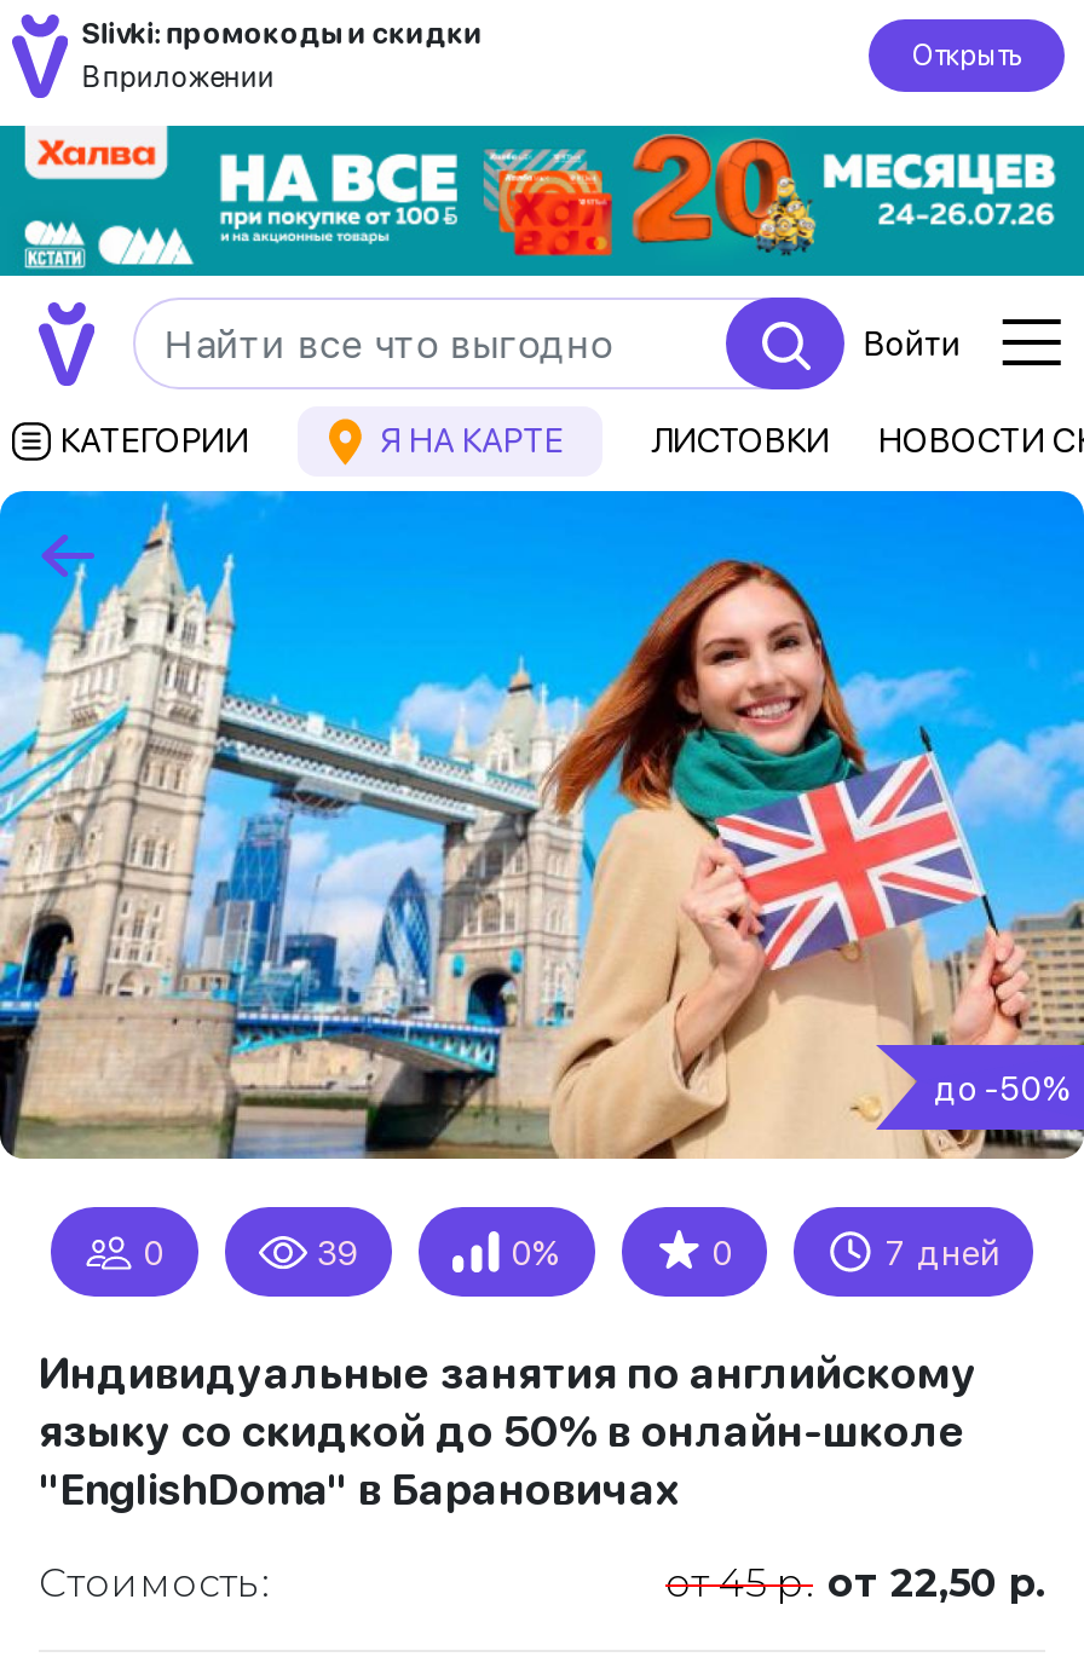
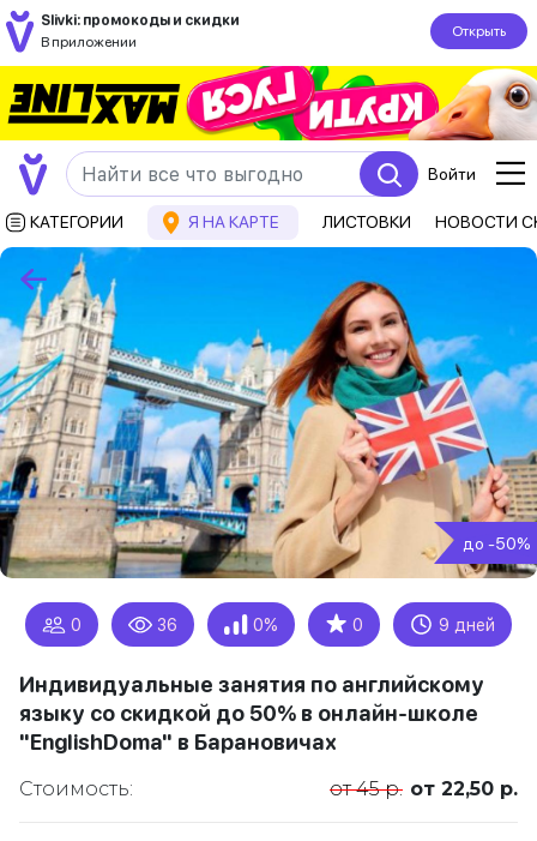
- [image]
+ [image]

- 39
+ 36

- 7 дней
+ 9 дней
